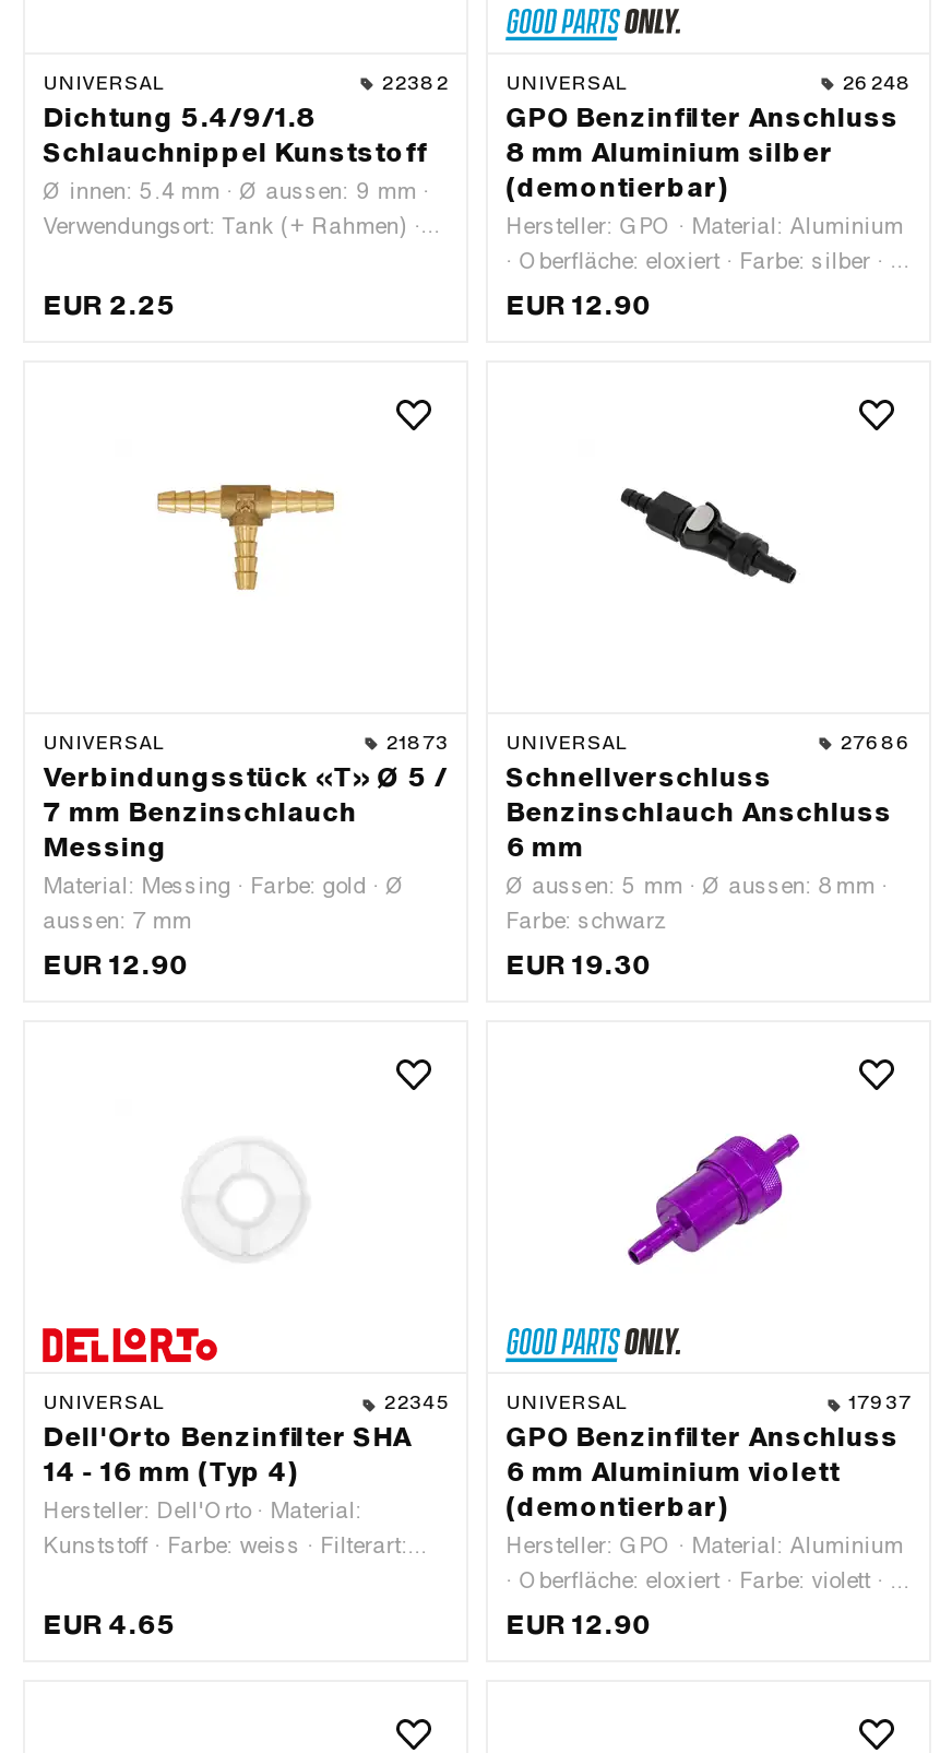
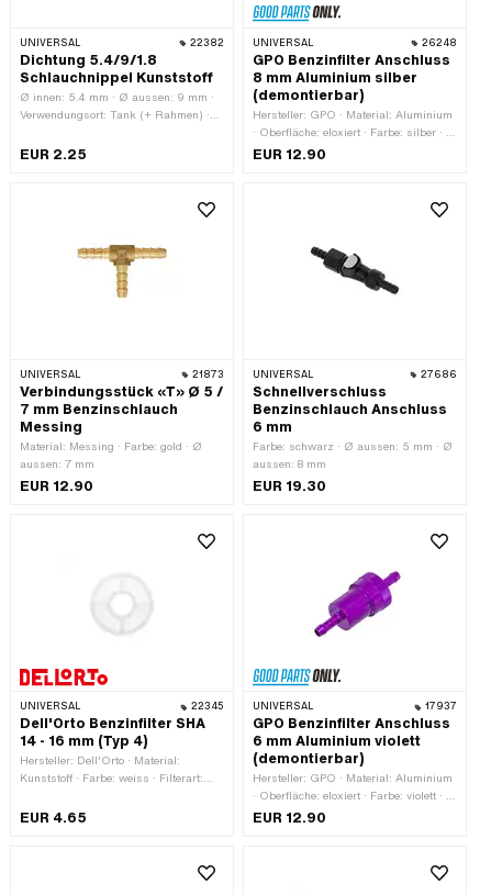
- Ø aussen: 5 mm · Ø aussen: 8 mm ·
- Farbe: schwarz
+ Farbe: schwarz · Ø aussen: 5 mm · Ø
+ aussen: 8 mm
